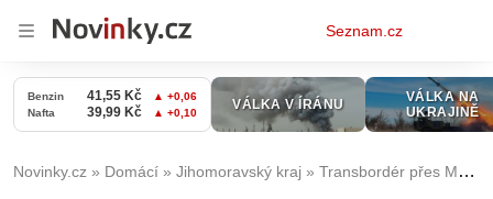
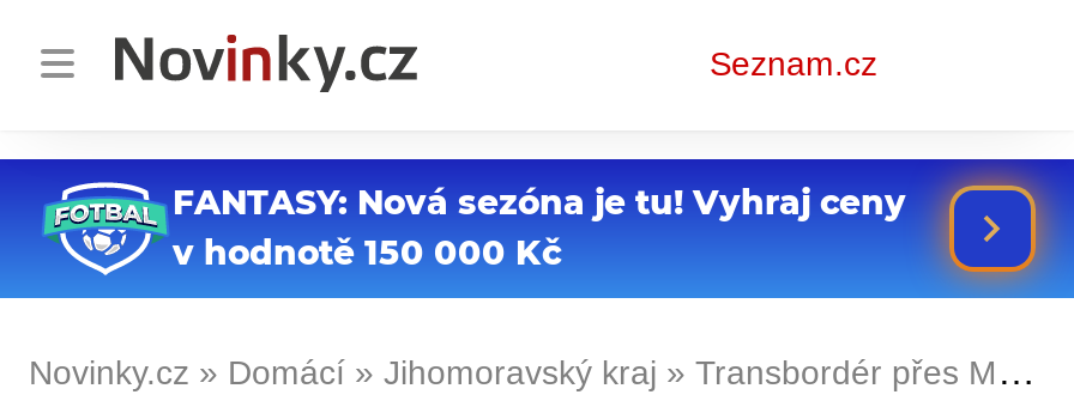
- [image]
+ [image]
